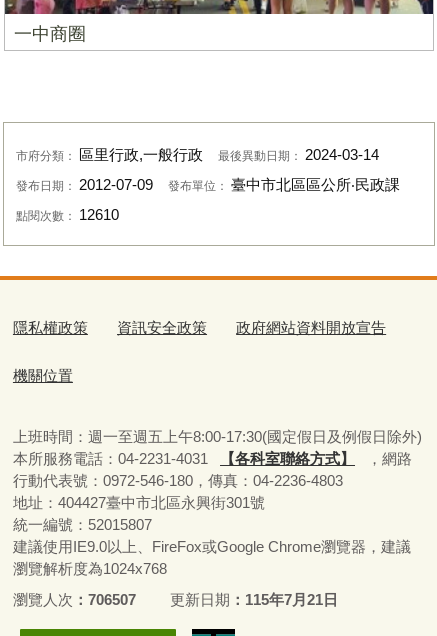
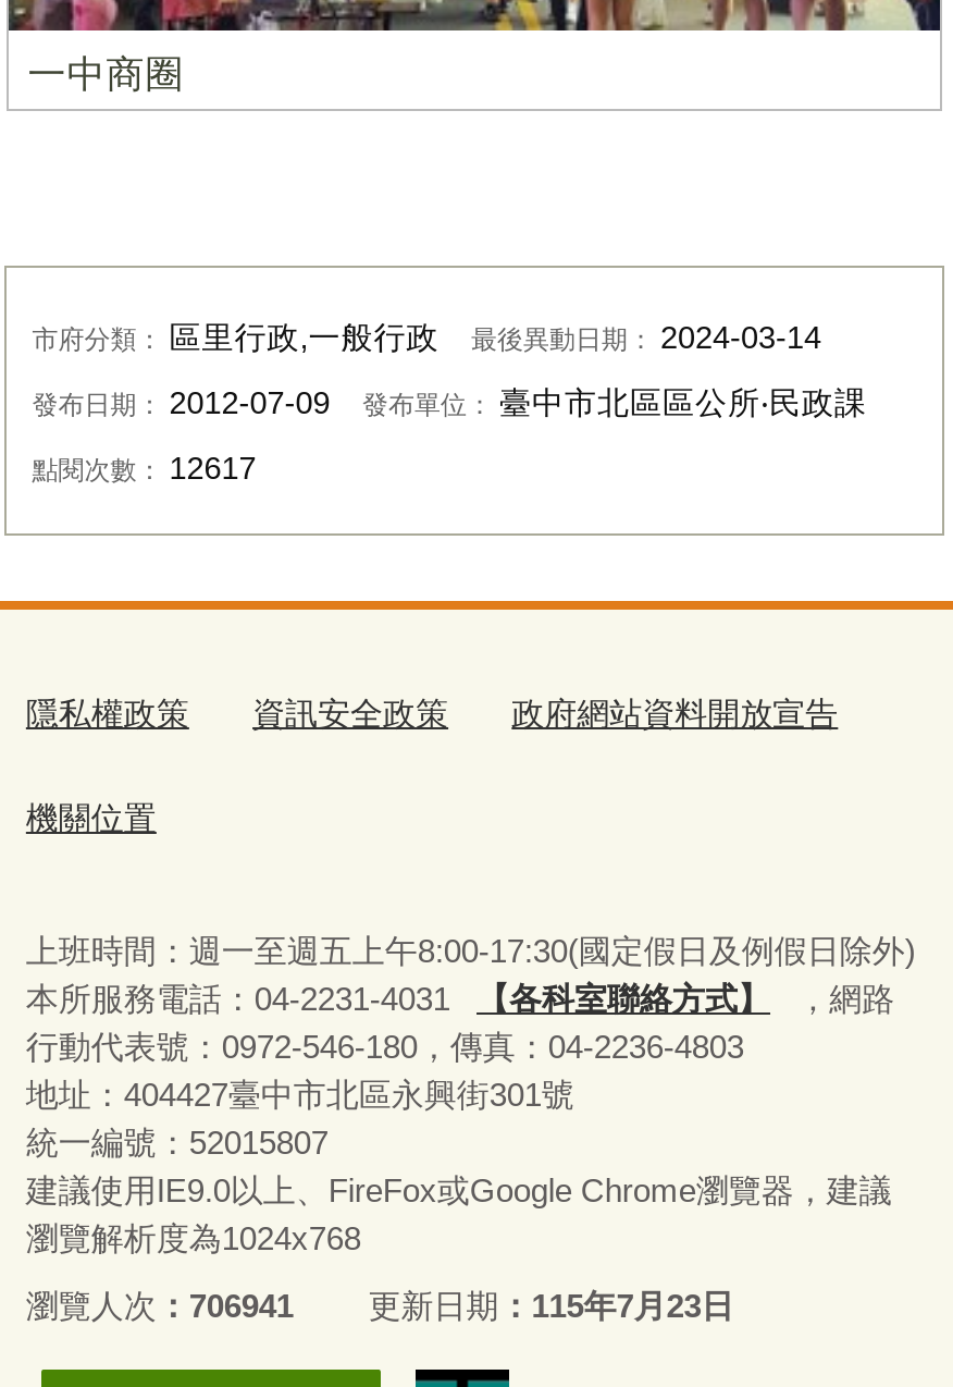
- 點閱次數：12610
+ 點閱次數：12617

- 瀏覽人次 706507
+ 瀏覽人次 706941

- 更新日期 115年7月21日
+ 更新日期 115年7月23日
